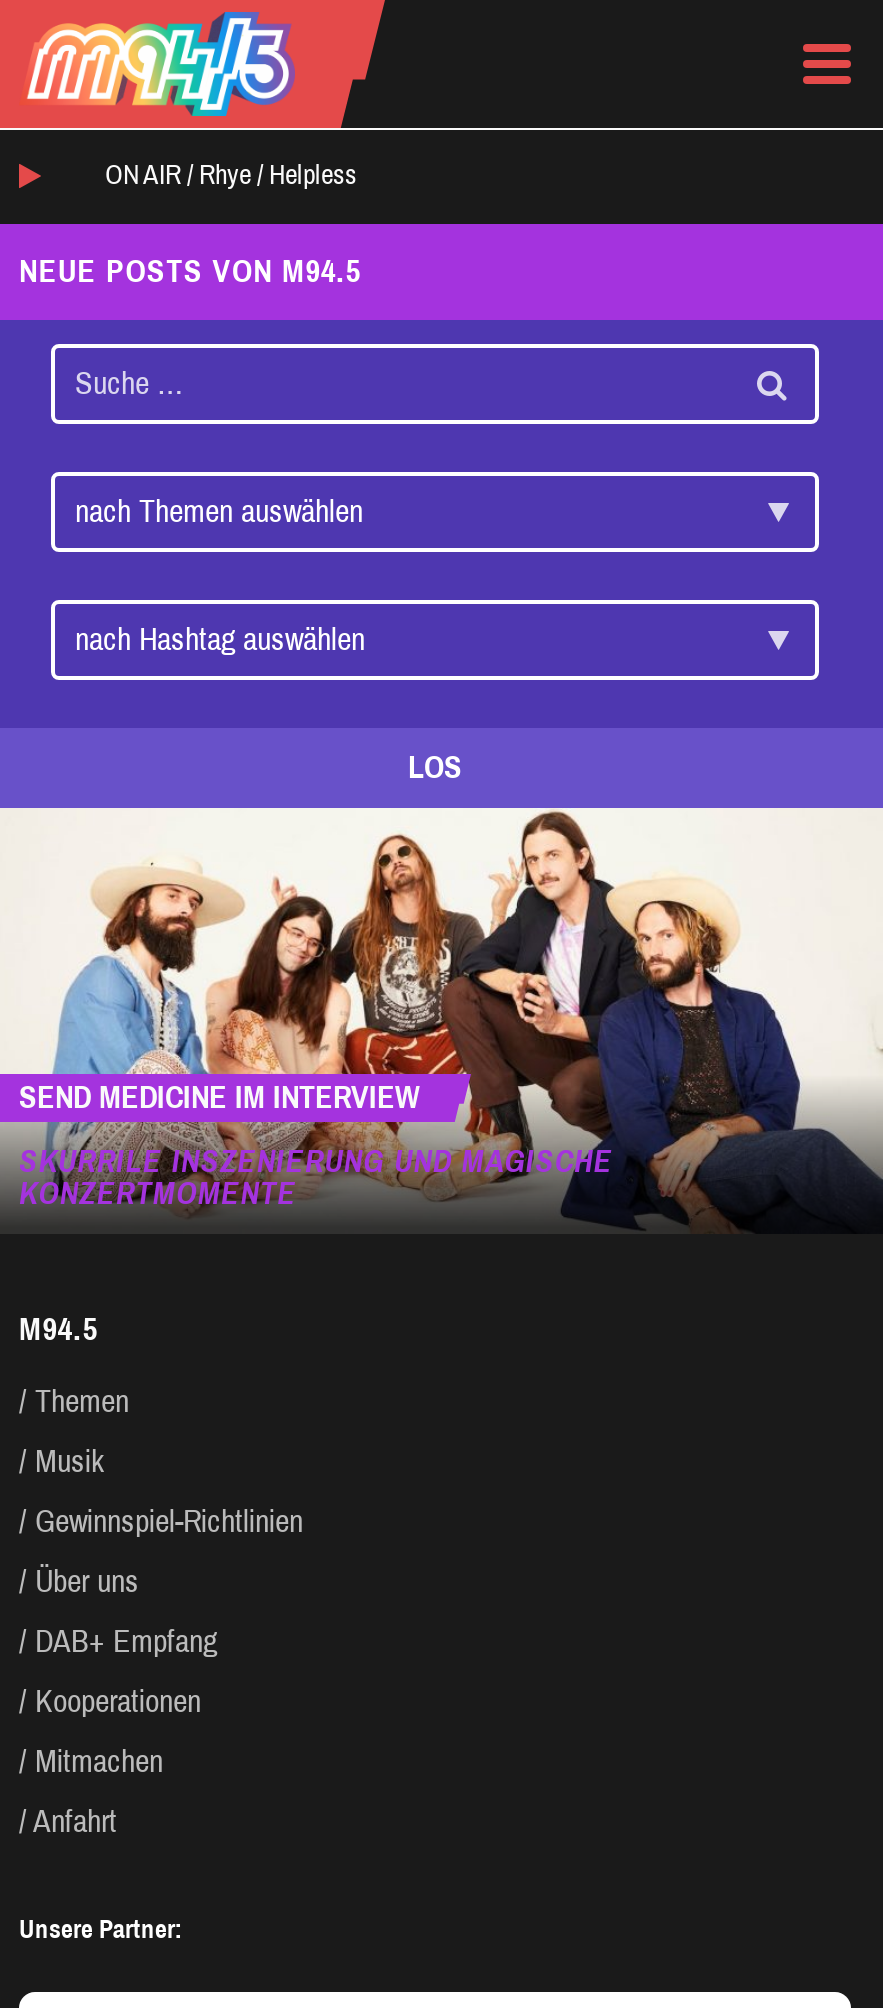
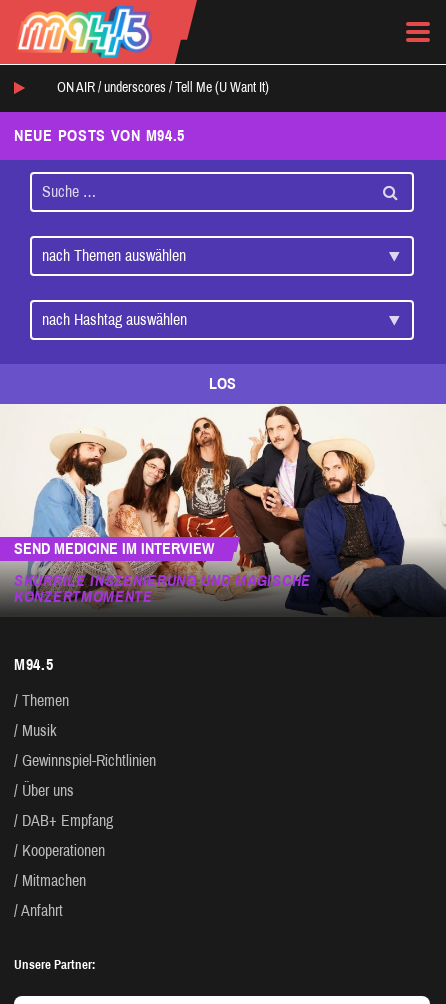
- ON AIR / Rhye / Helpless
+ ON AIR / underscores / Tell Me (U Want It)
